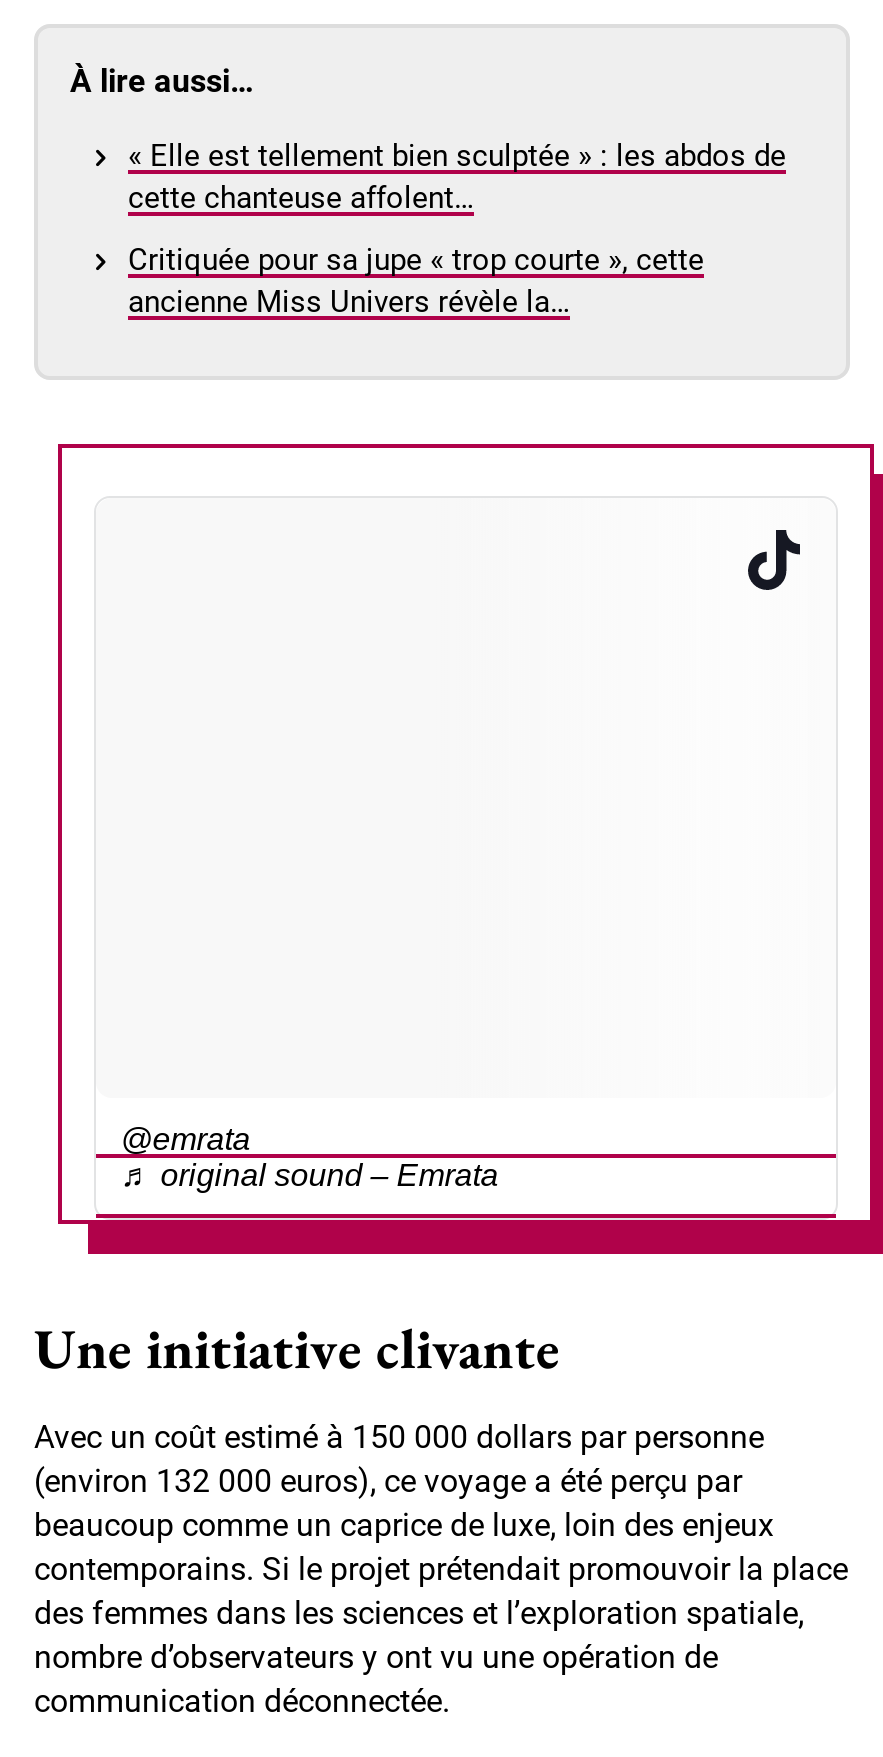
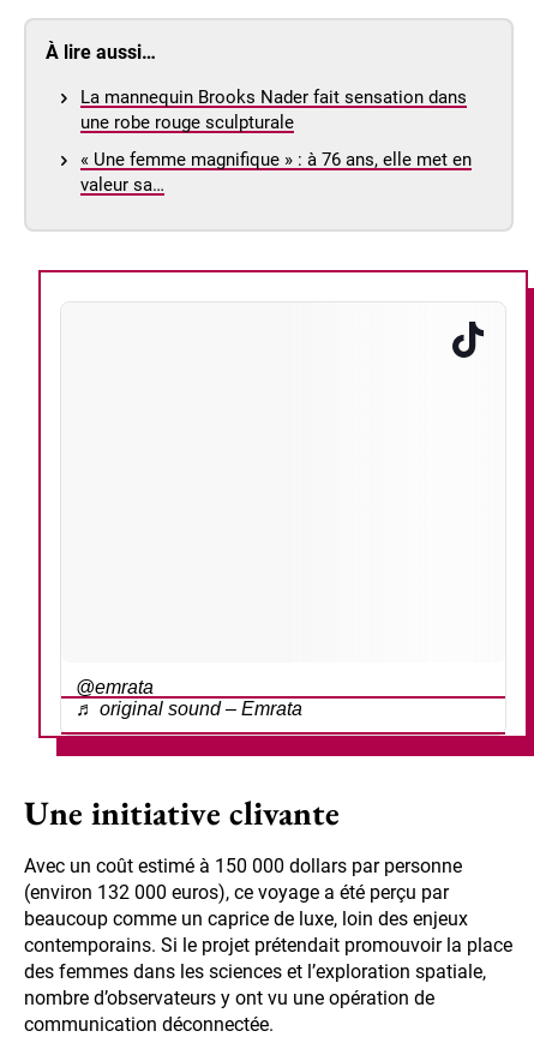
- « Elle est tellement bien sculptée » : les abdos de
- cette chanteuse affolent…
+ La mannequin Brooks Nader fait sensation dans
+ une robe rouge sculpturale

- Critiquée pour sa jupe « trop courte », cette
- ancienne Miss Univers révèle la…
+ « Une femme magnifique » : à 76 ans, elle met en
+ valeur sa…
